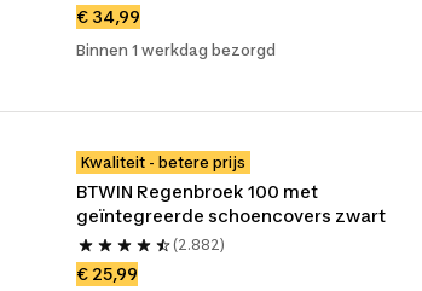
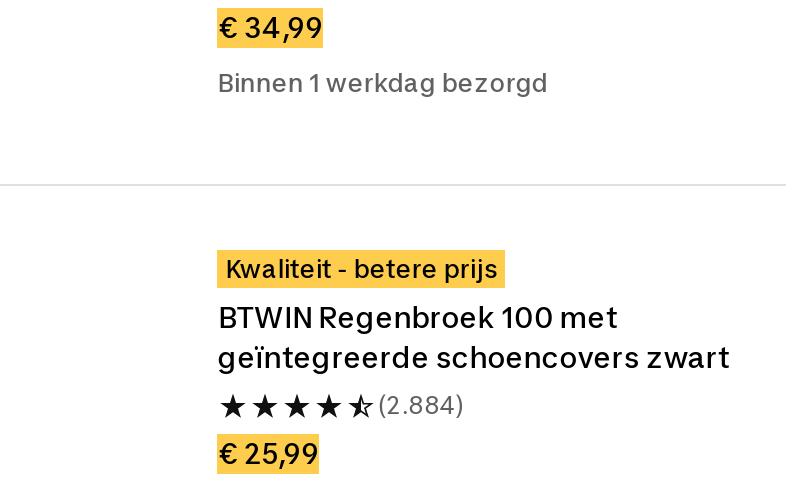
- (2.882)
+ (2.884)
